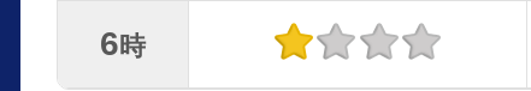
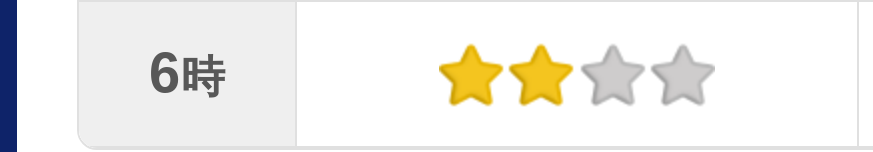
- [image]
+ [image]
